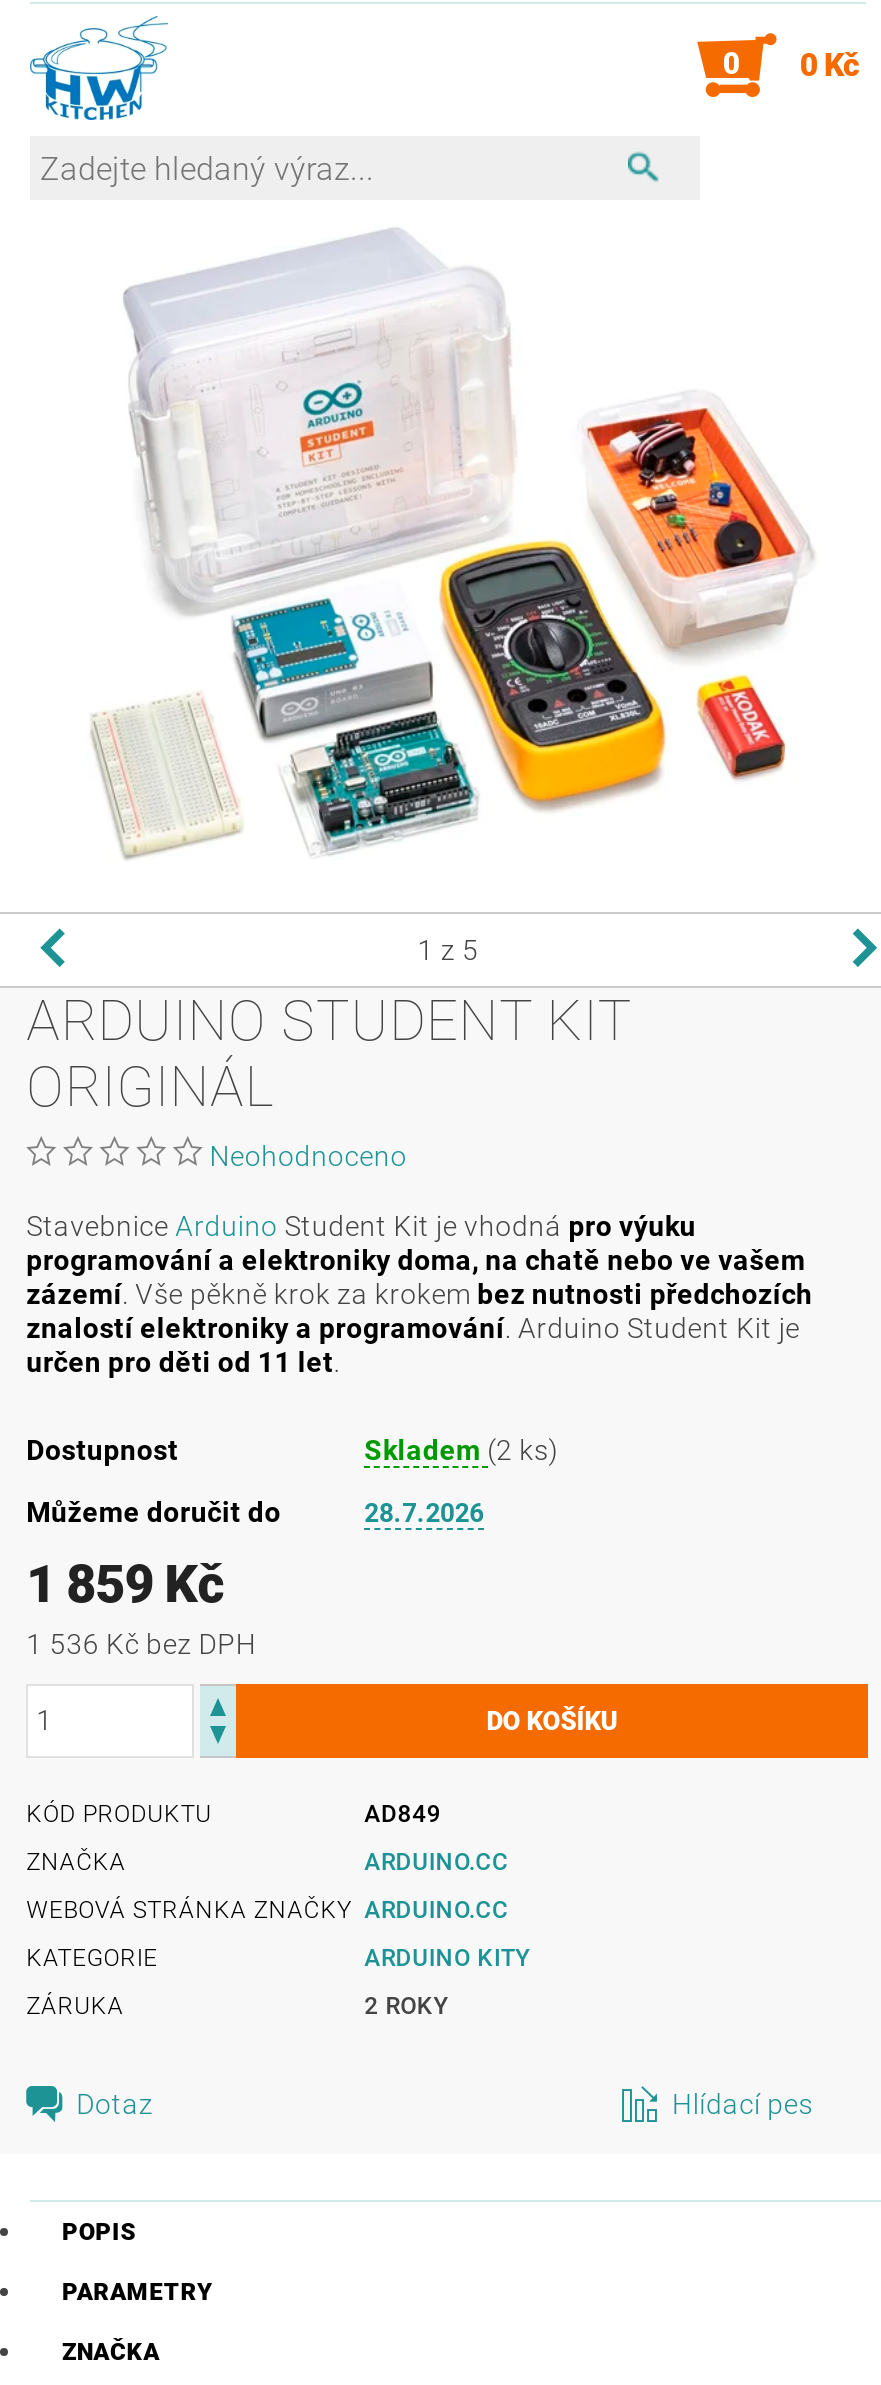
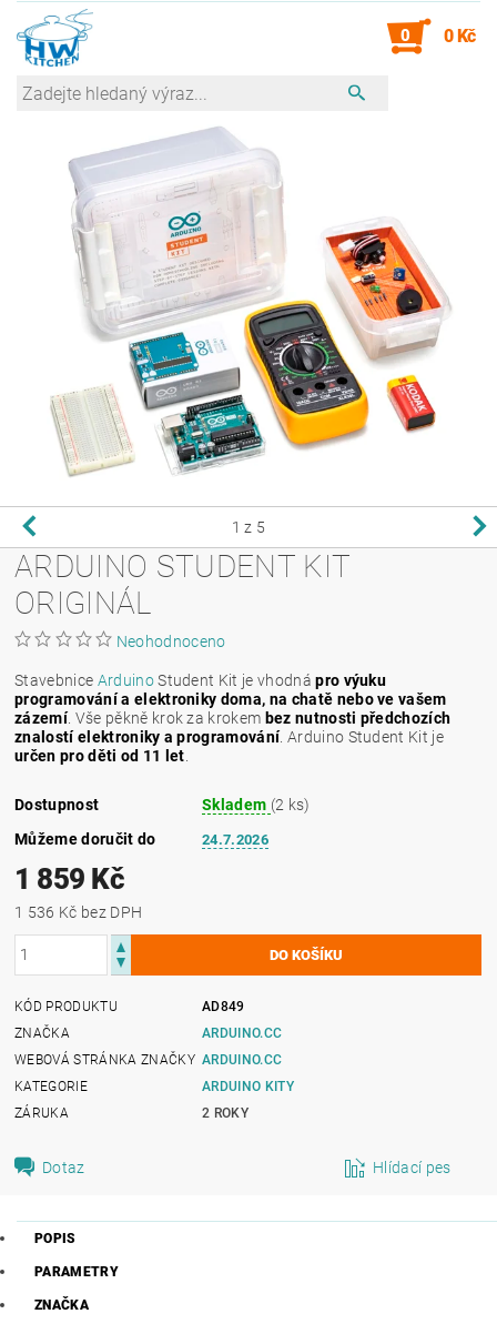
- 28.7.2026
+ 24.7.2026
